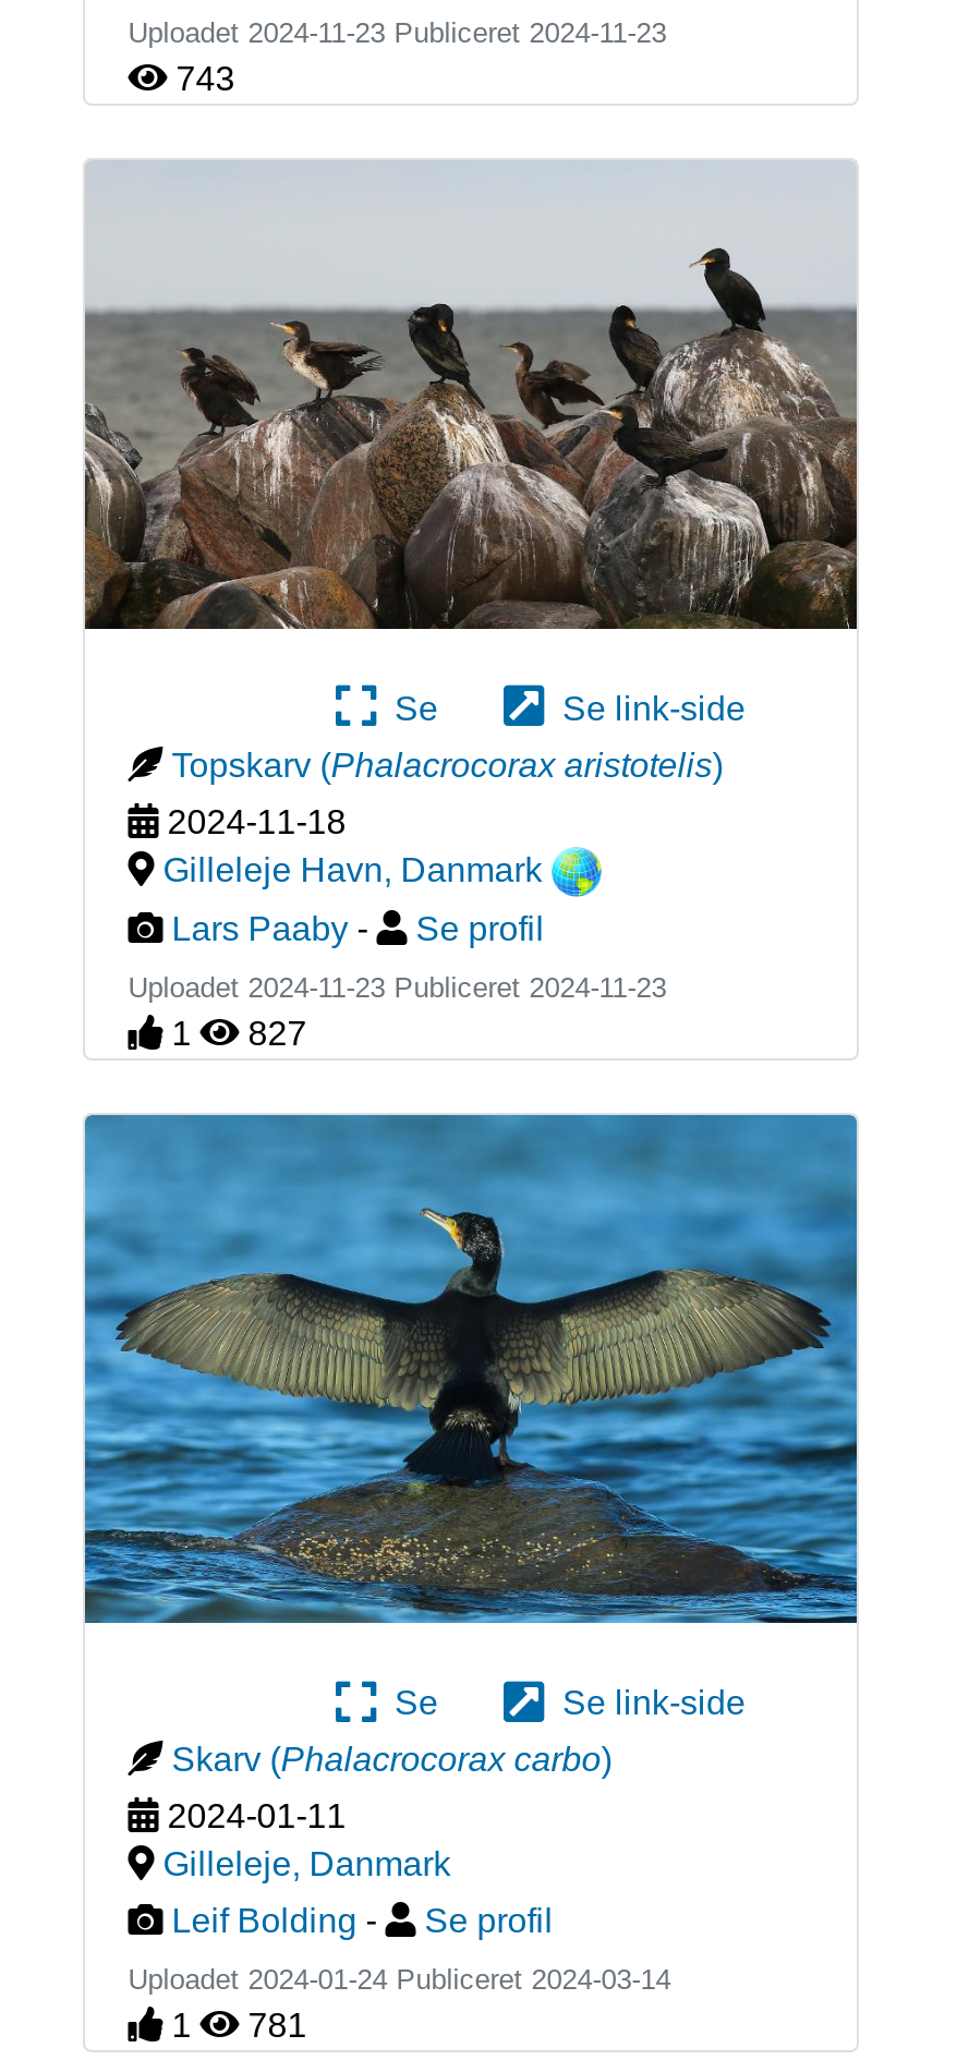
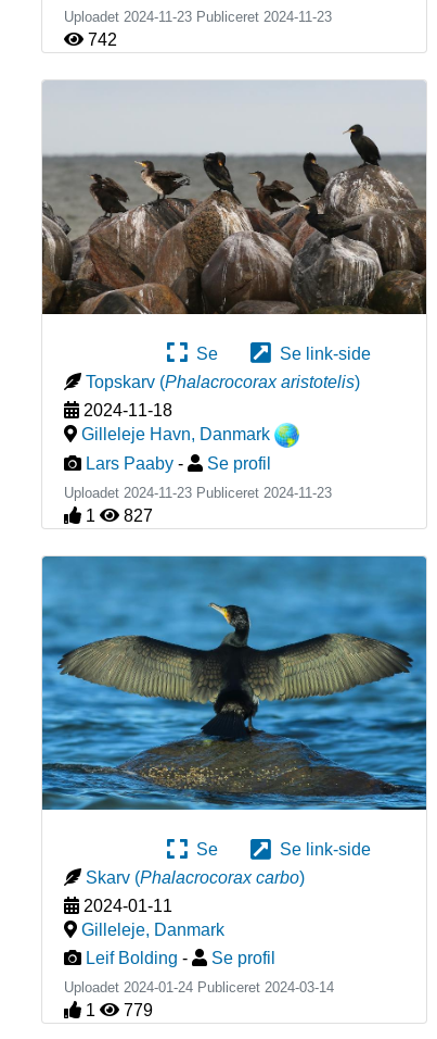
- 743
+ 742

- 1 781
+ 1 779
